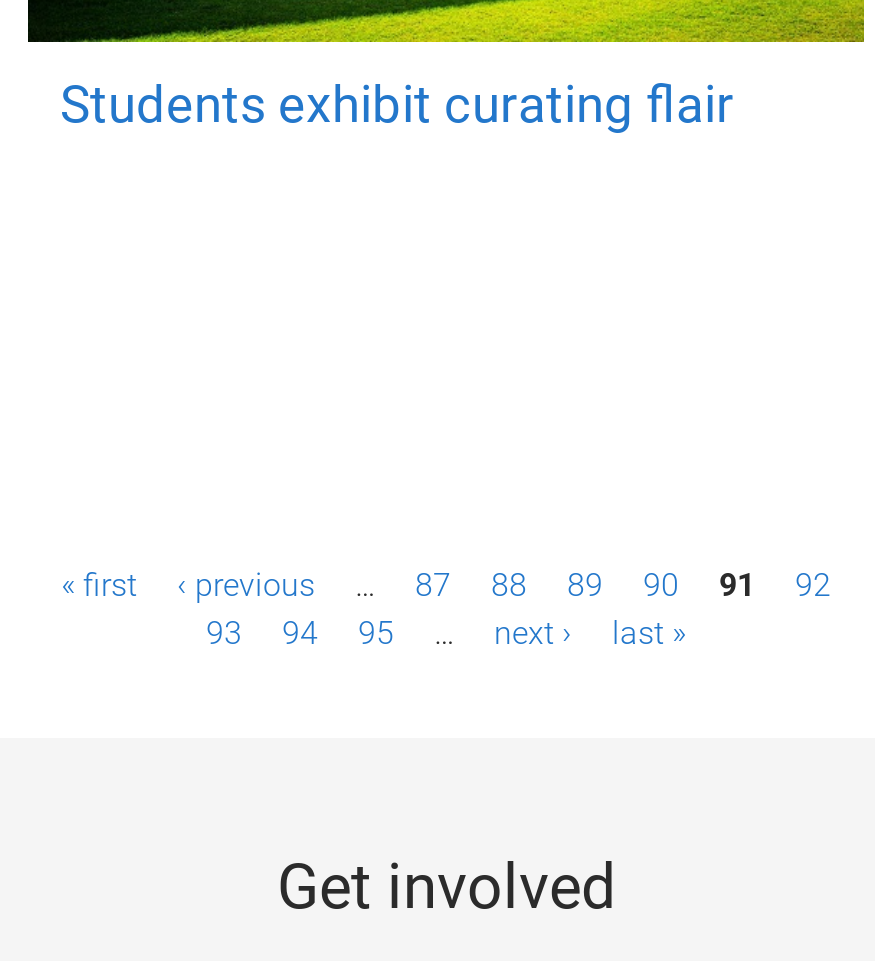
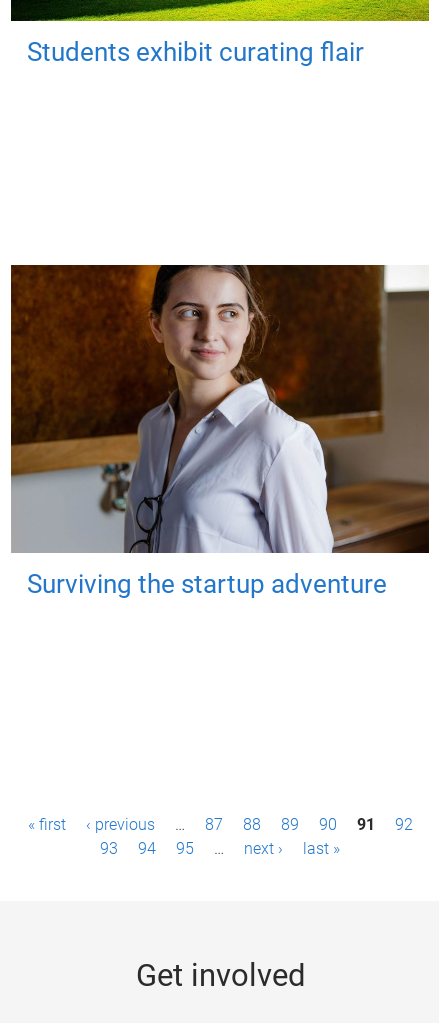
+ [image]
+ Surviving the startup adventure
